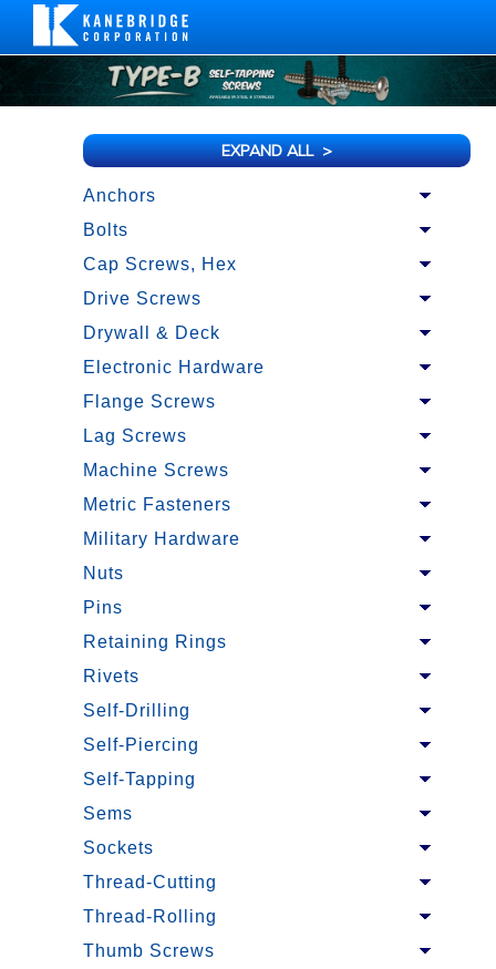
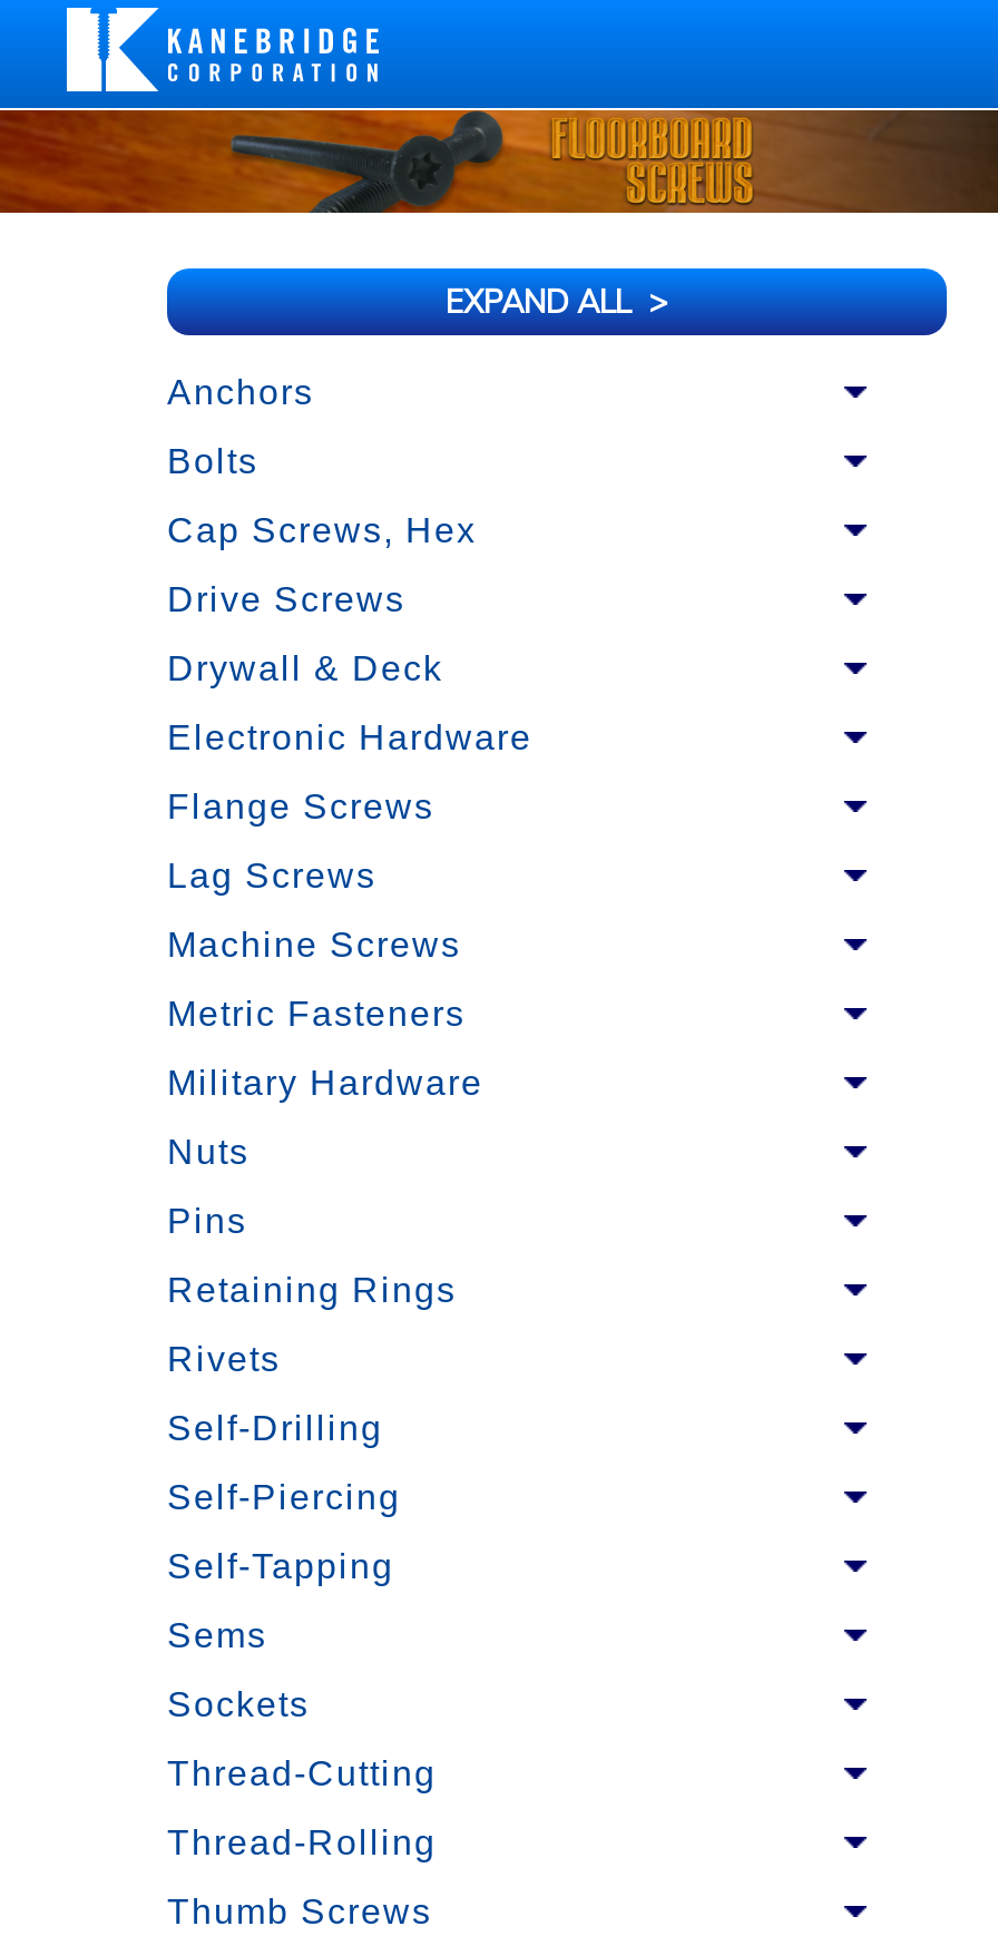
- [image]
+ [image]
